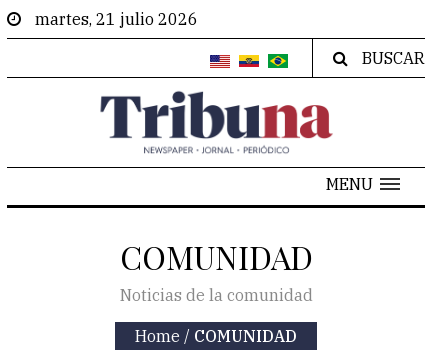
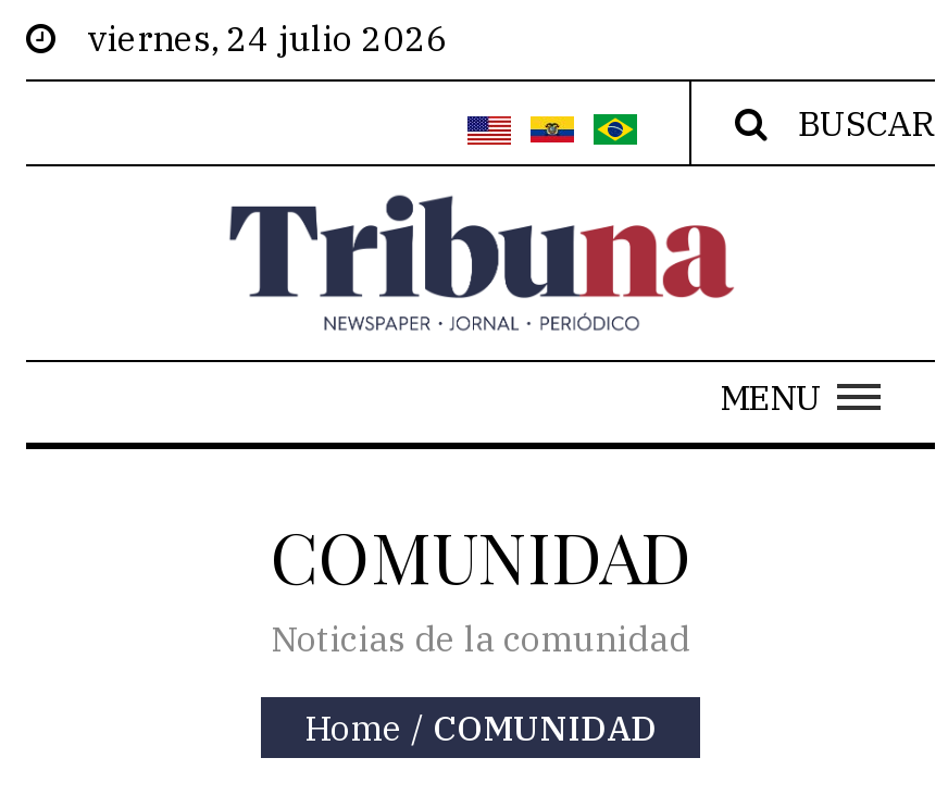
- martes, 21 julio 2026
+ viernes, 24 julio 2026
